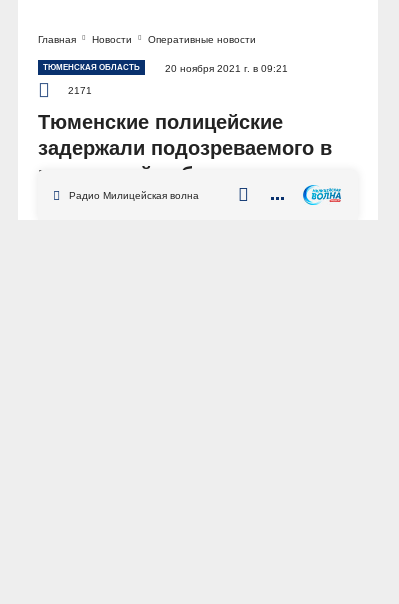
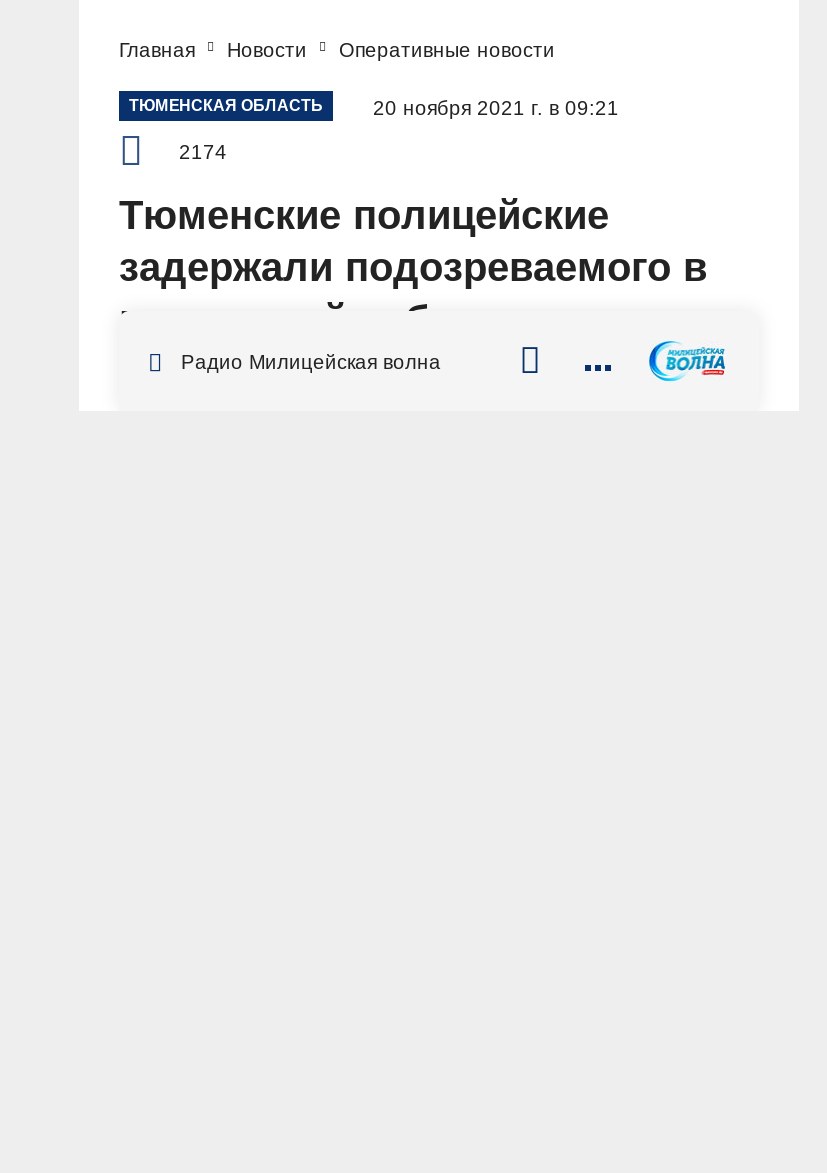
- 2171
+ 2174
